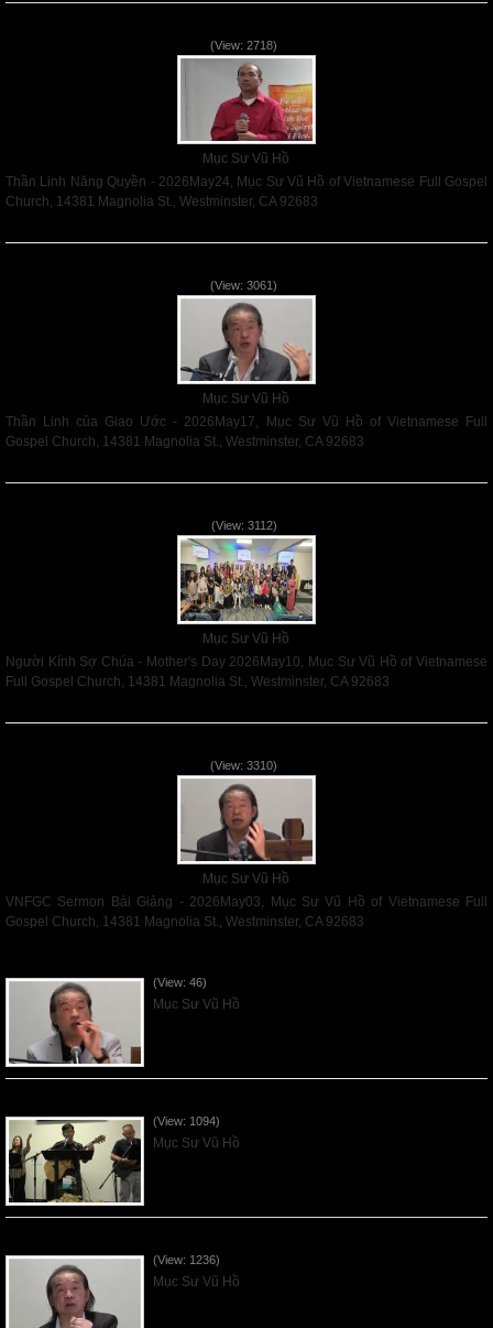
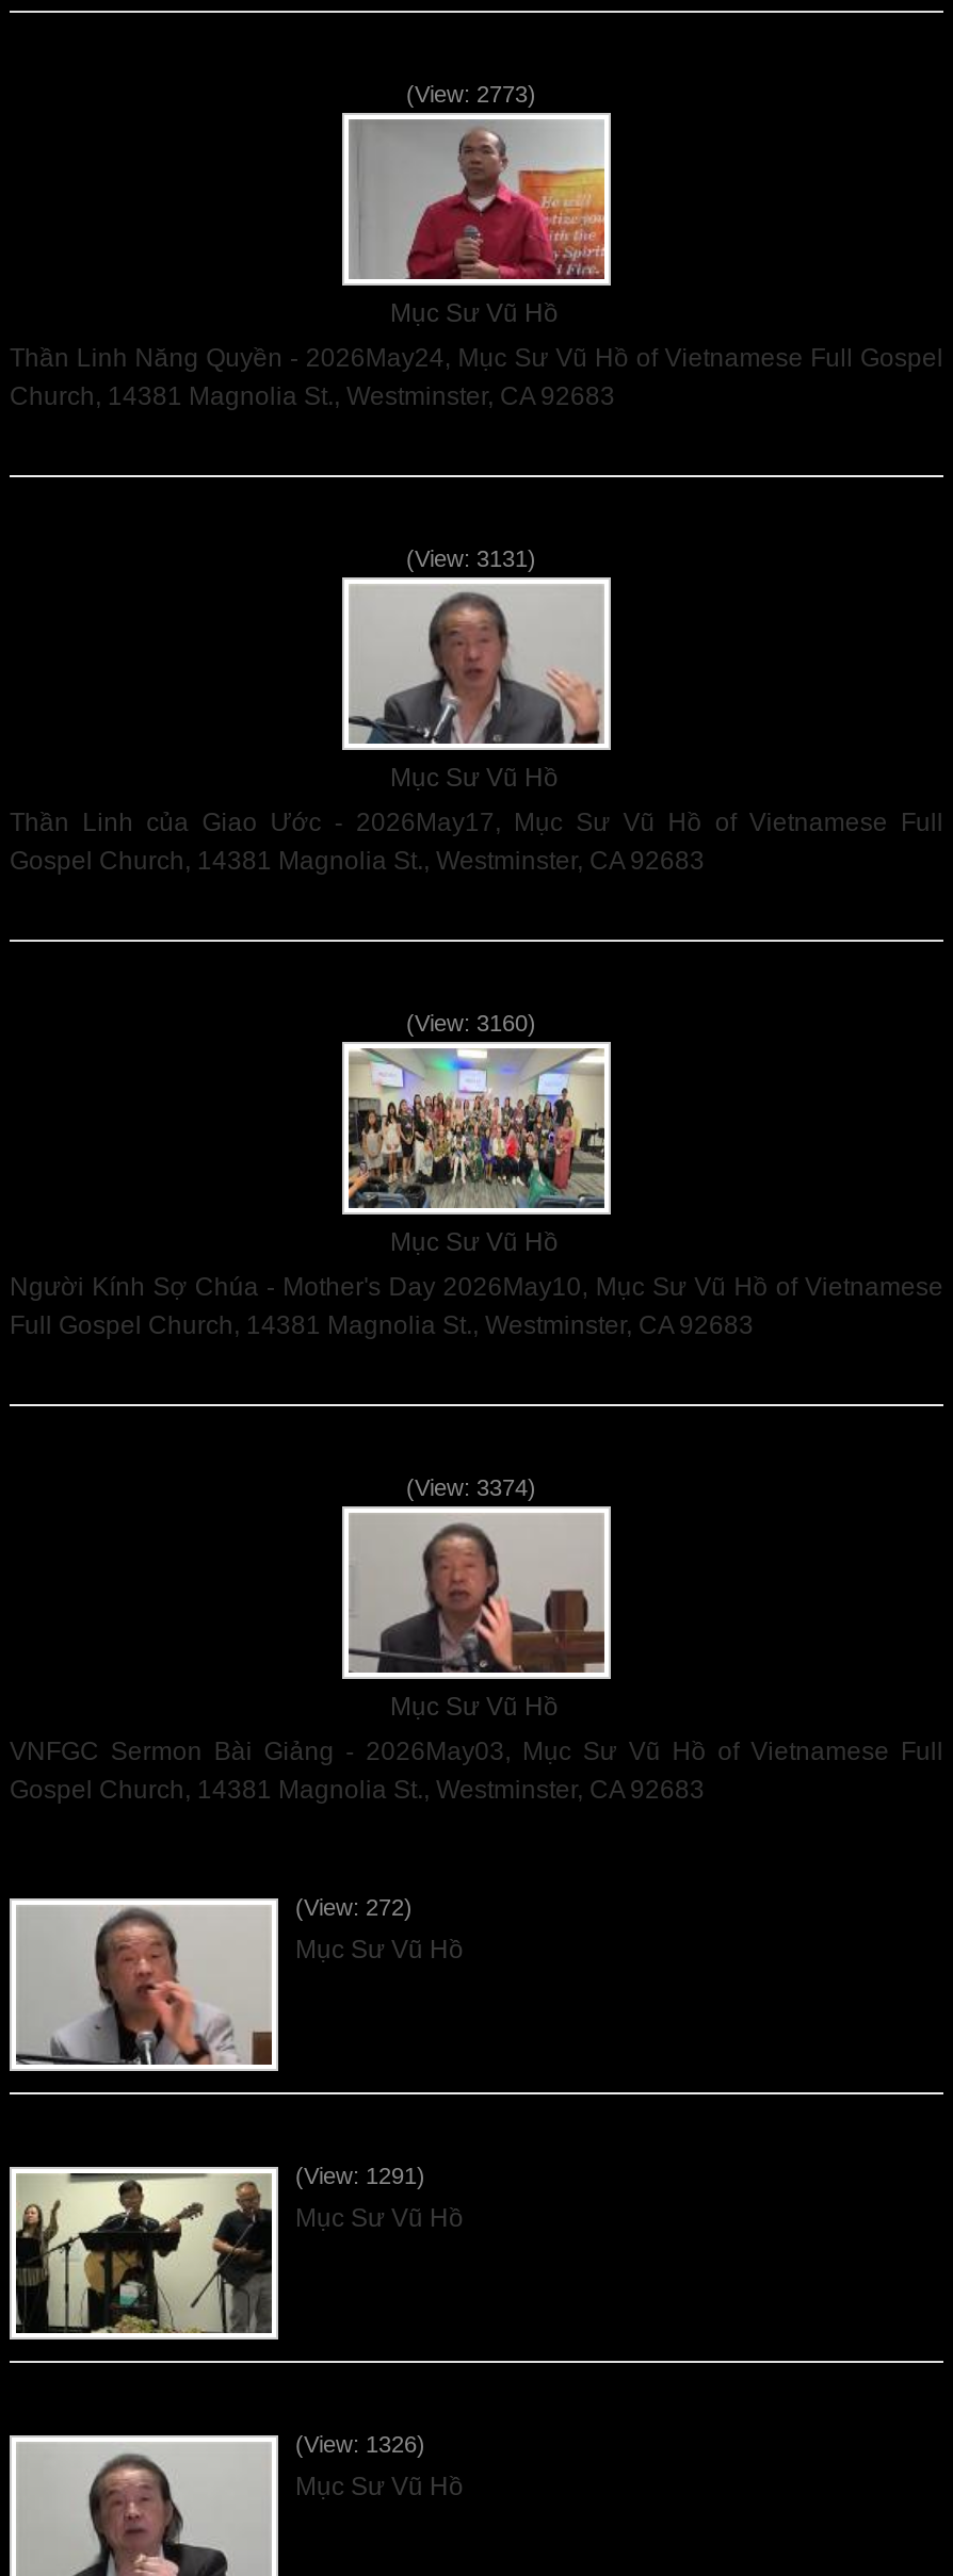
- (View: 2718)
+ (View: 2773)

- (View: 3061)
+ (View: 3131)

- (View: 3112)
+ (View: 3160)

- (View: 3310)
+ (View: 3374)

- (View: 46)
+ (View: 272)

- (View: 1094)
+ (View: 1291)

- (View: 1236)
+ (View: 1326)
